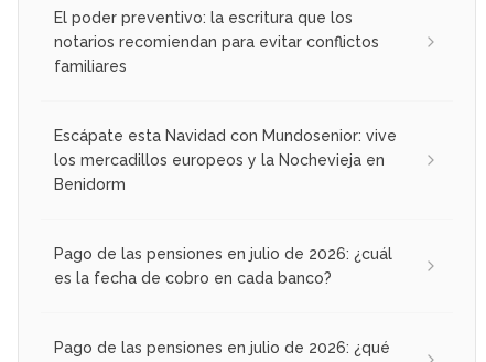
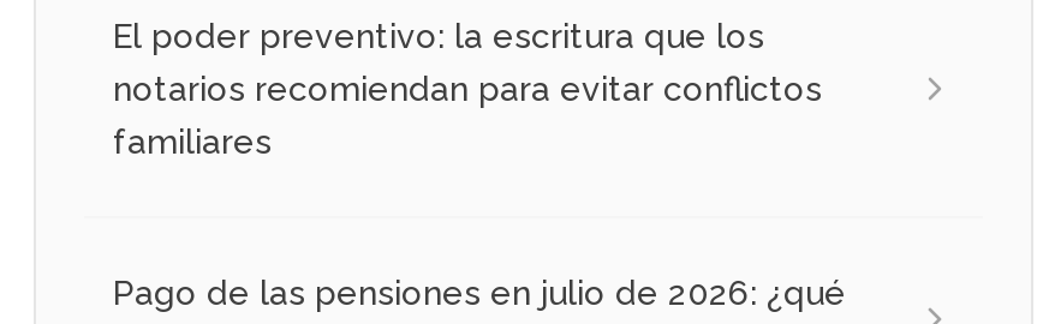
- Escápate esta Navidad con Mundosenior: vive
- los mercadillos europeos y la Nochevieja en
- Benidorm

- Pago de las pensiones en julio de 2026: ¿cuál
- es la fecha de cobro en cada banco?
